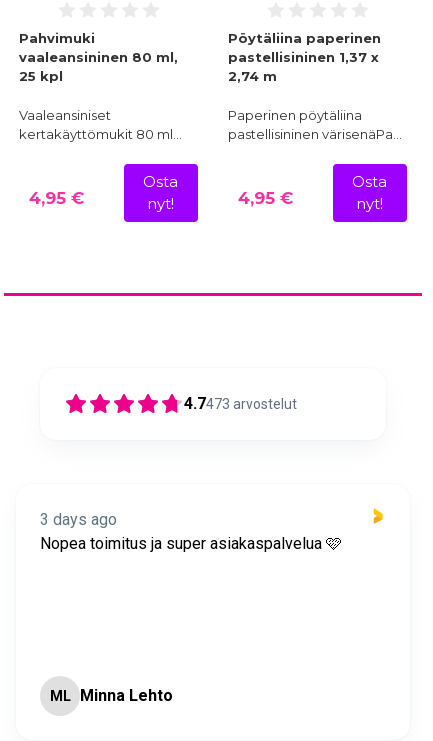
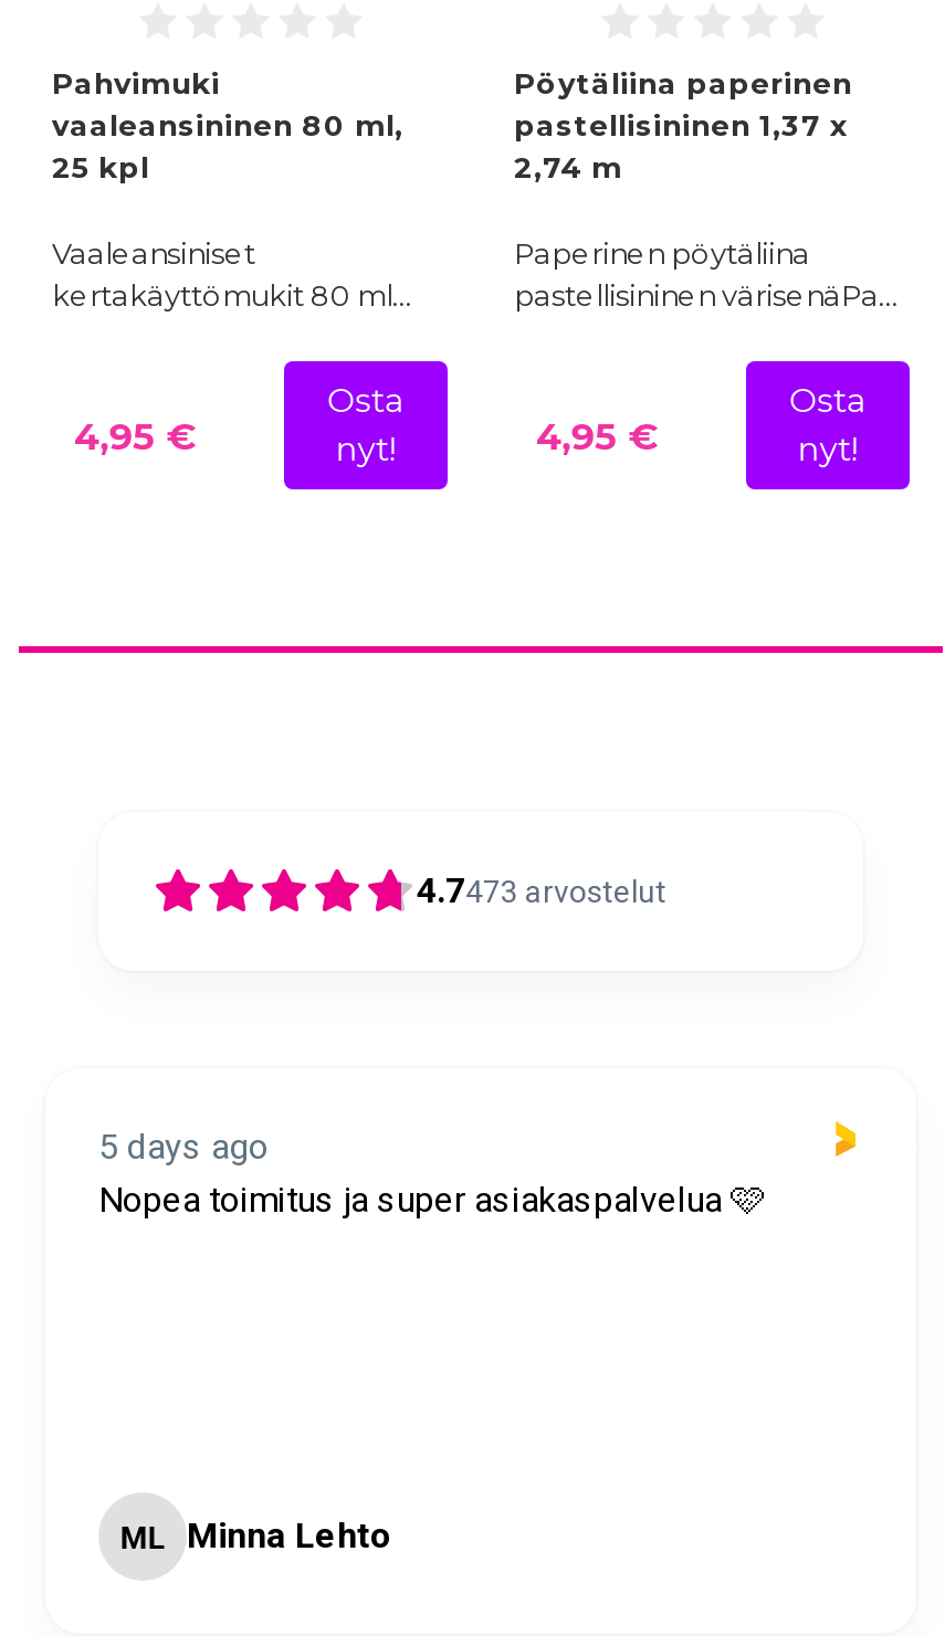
- 3 days ago
+ 5 days ago
